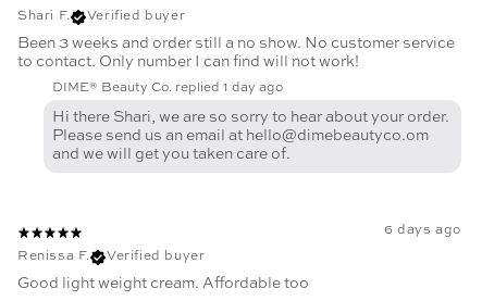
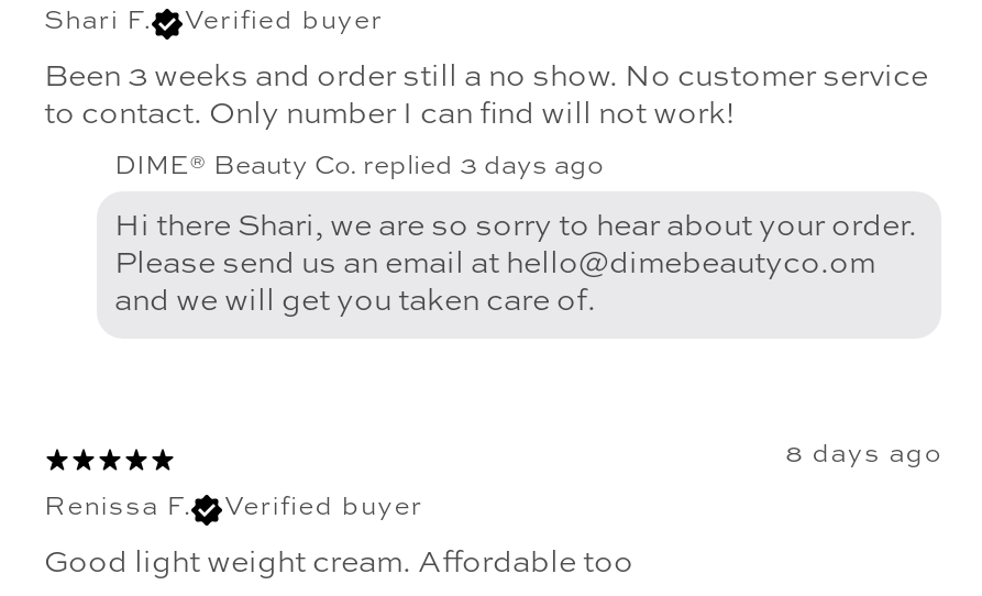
- DIME® Beauty Co. replied 1 day ago
+ DIME® Beauty Co. replied 3 days ago

- 6 days ago
+ 8 days ago
